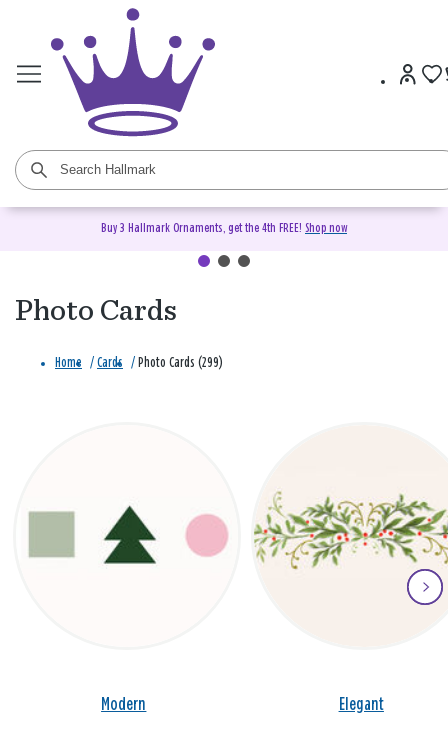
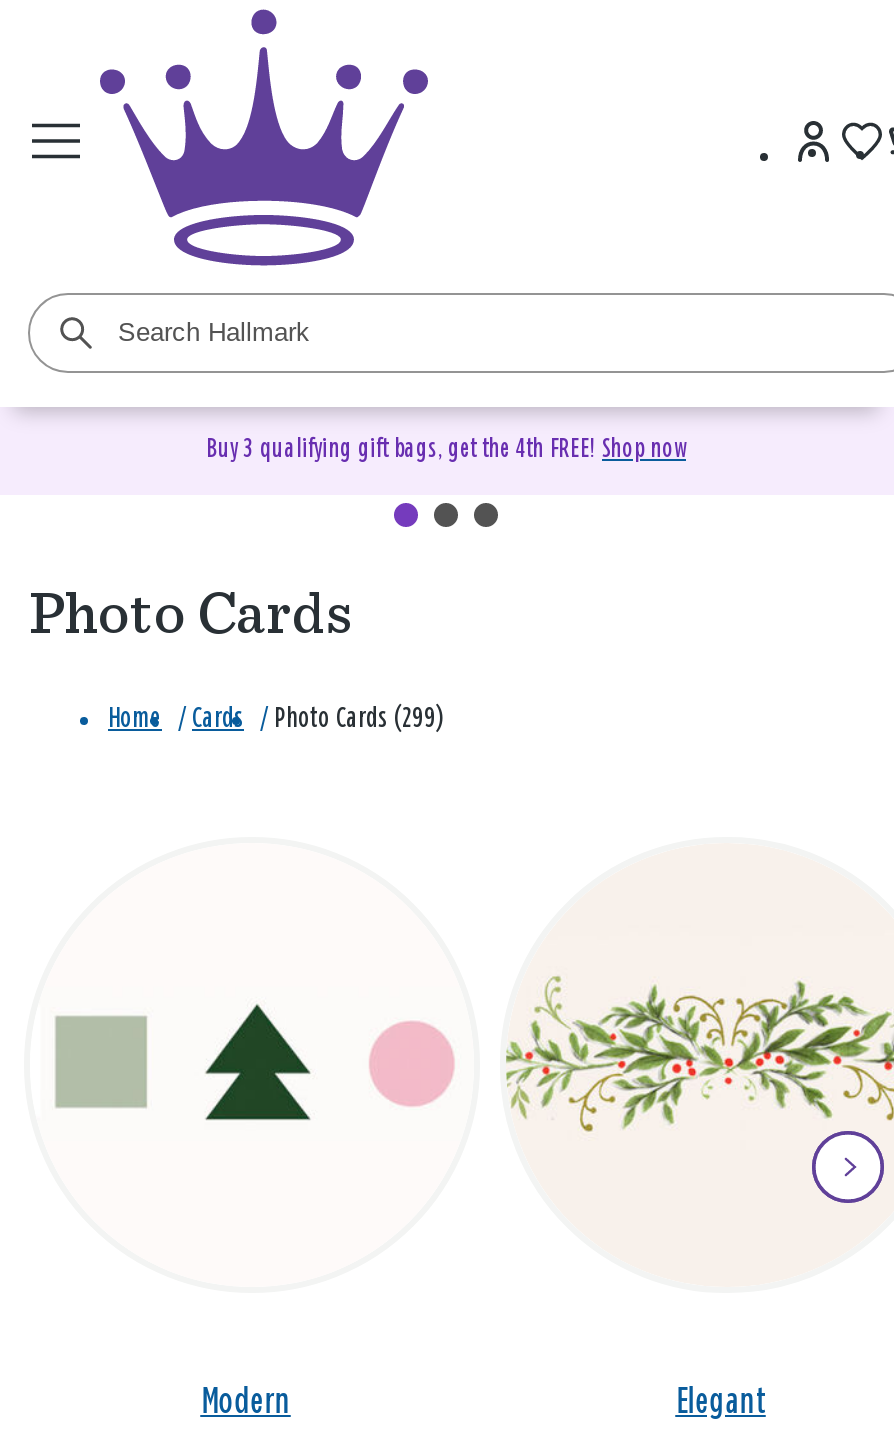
- Buy 3 Hallmark Ornaments, get the 4th FREE! Shop now
+ Buy 3 qualifying gift bags, get the 4th FREE! Shop now
